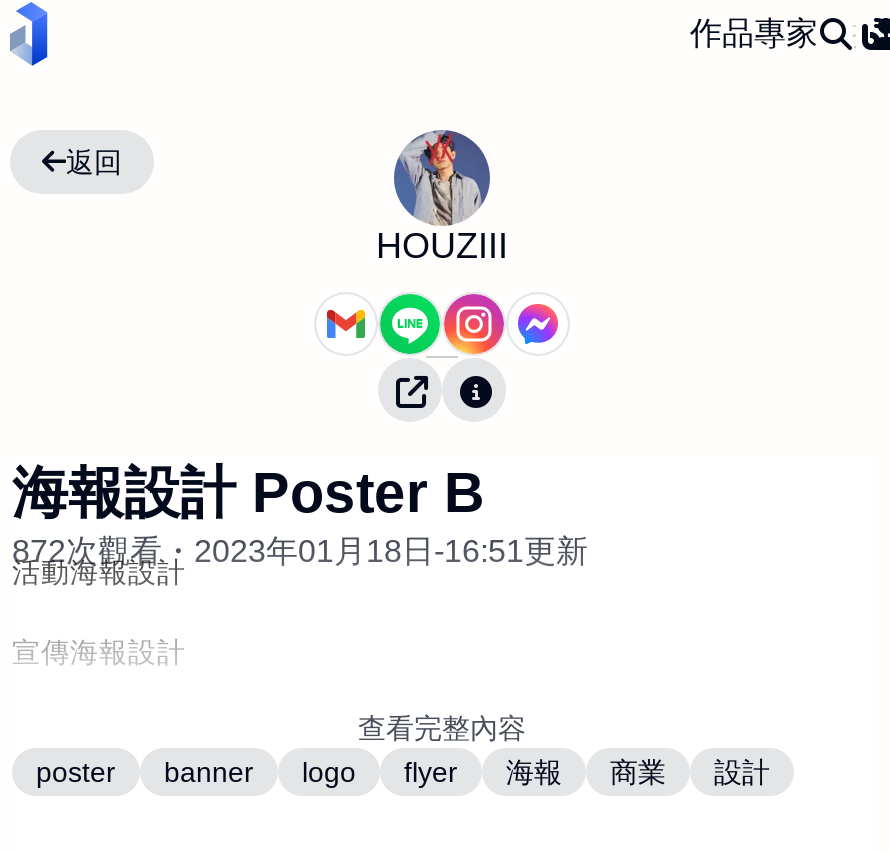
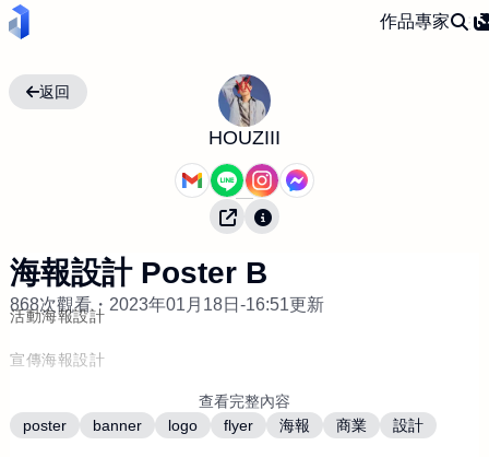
- 872次觀看・2023年01月18日-16:51更新
+ 868次觀看・2023年01月18日-16:51更新
